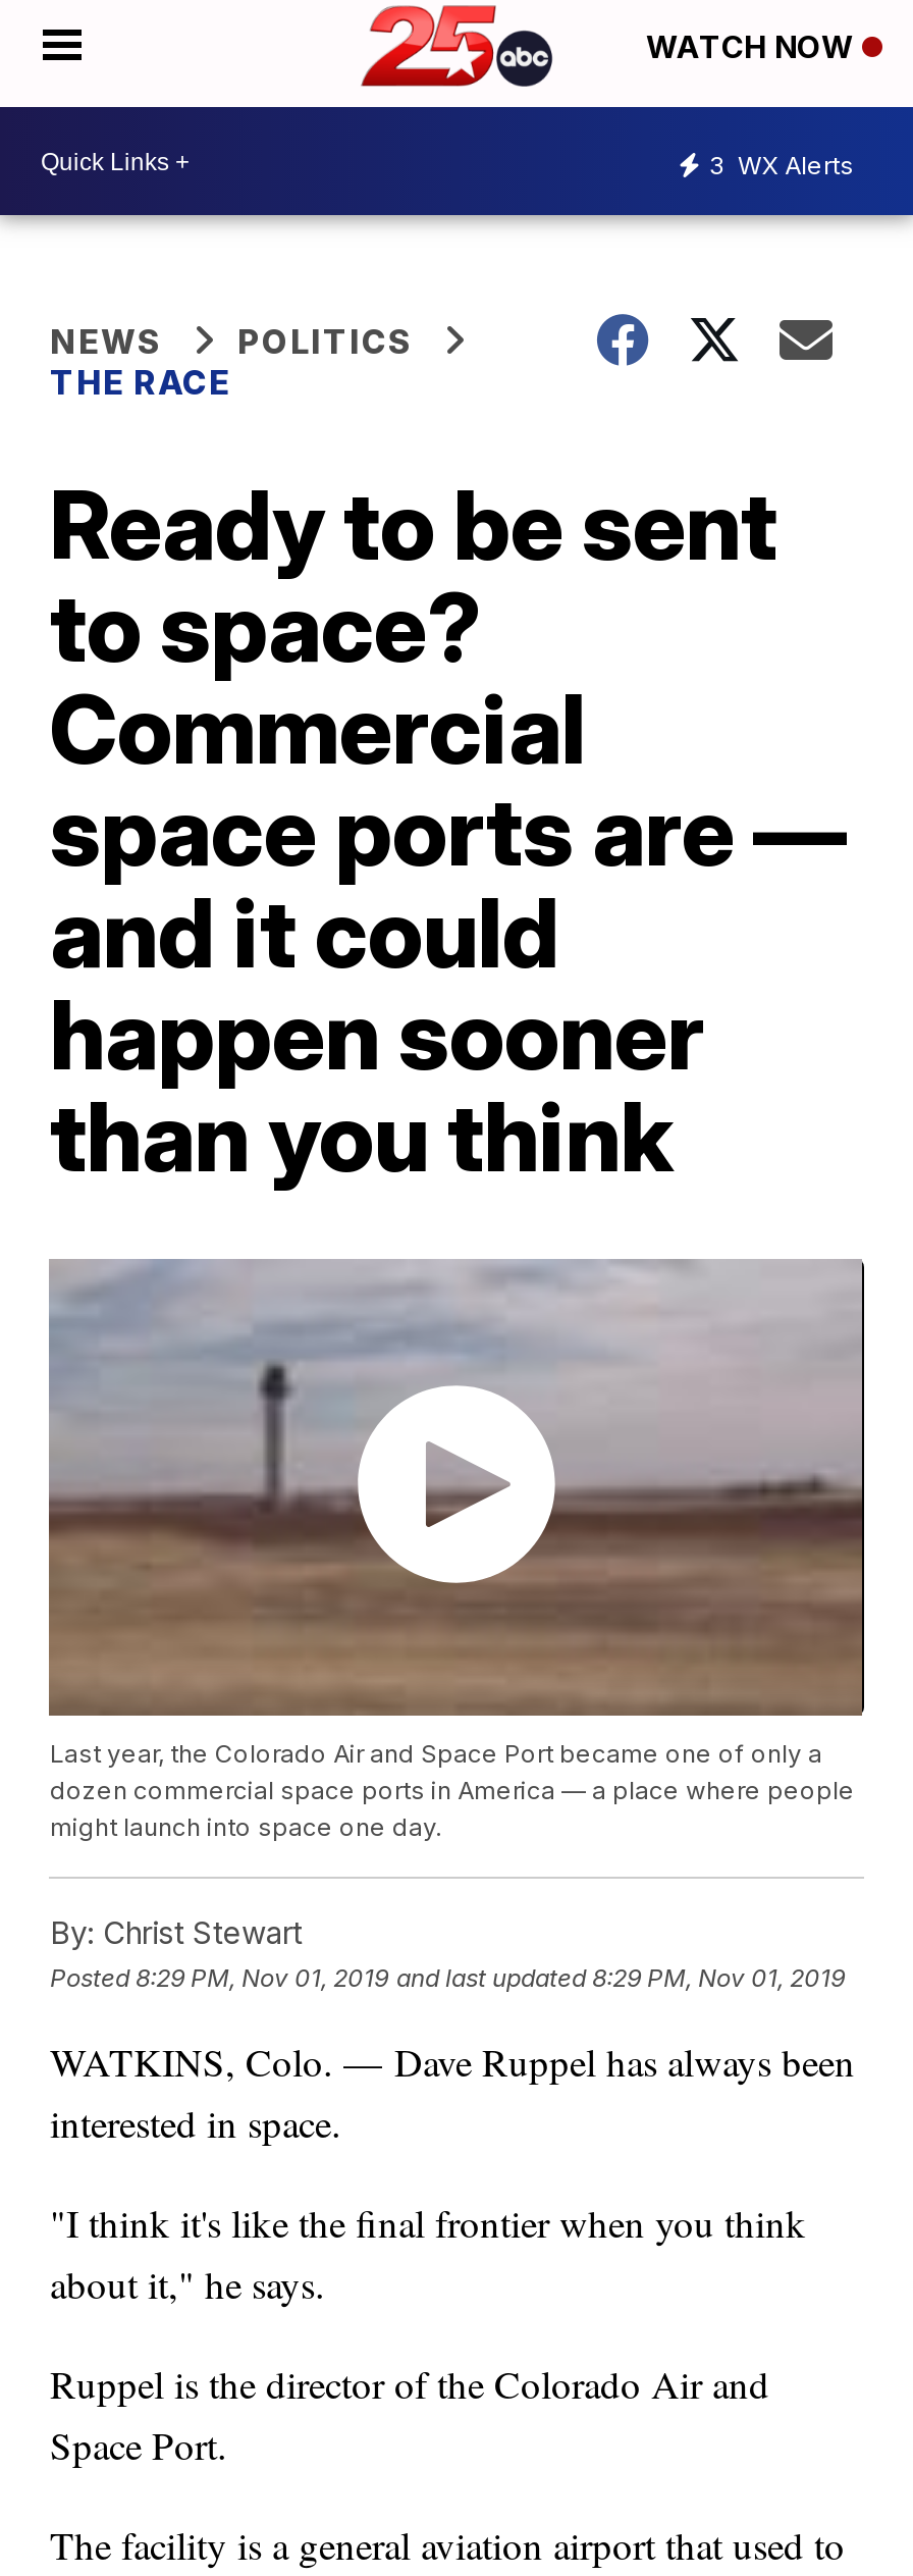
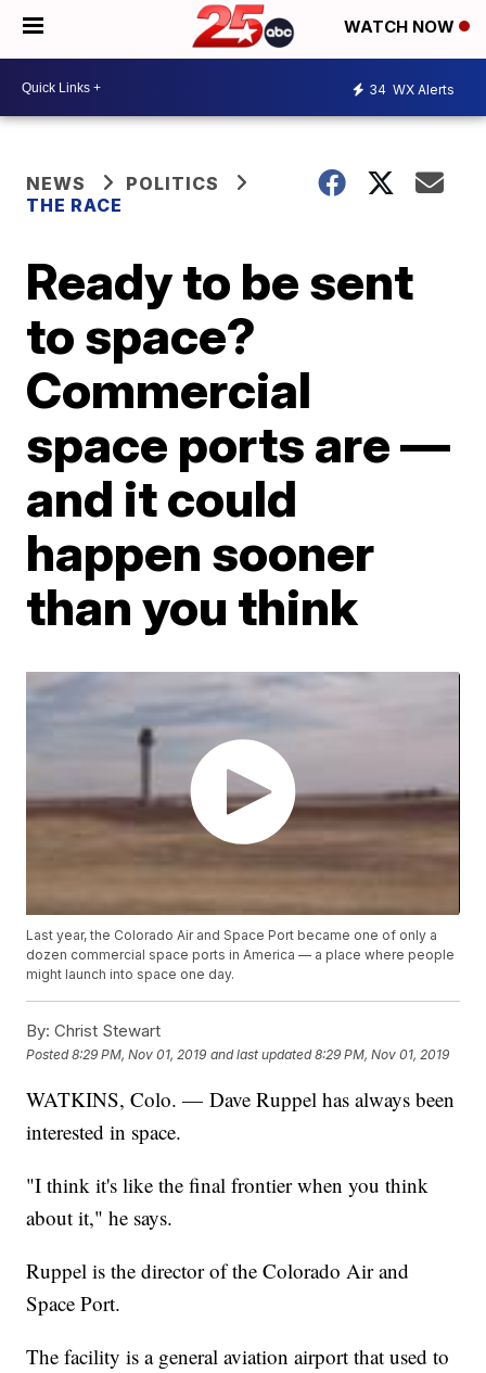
- 3 WX Alerts
+ 34 WX Alerts
